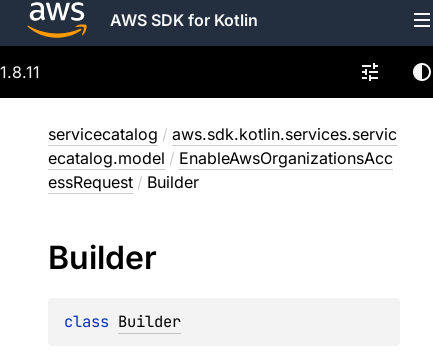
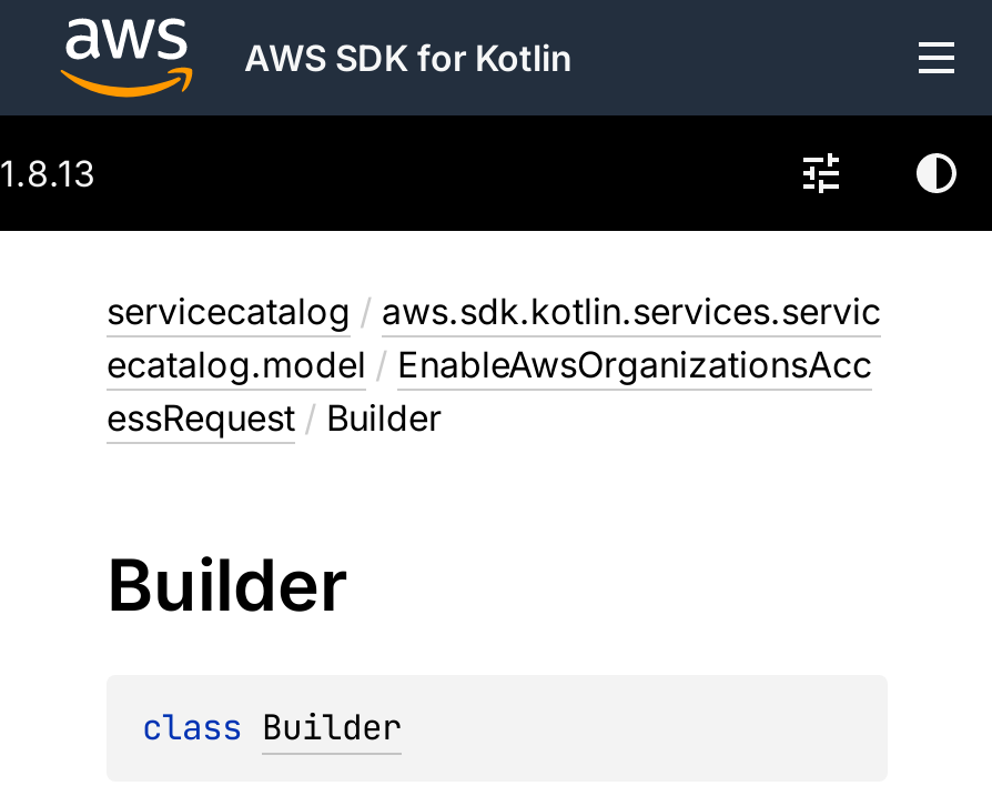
- 1.8.11
+ 1.8.13
